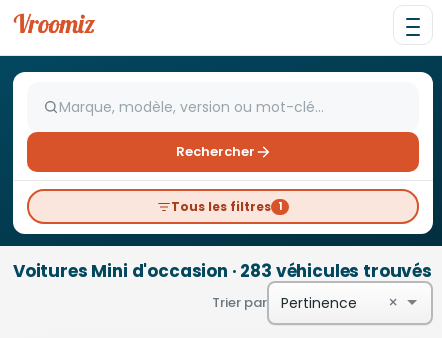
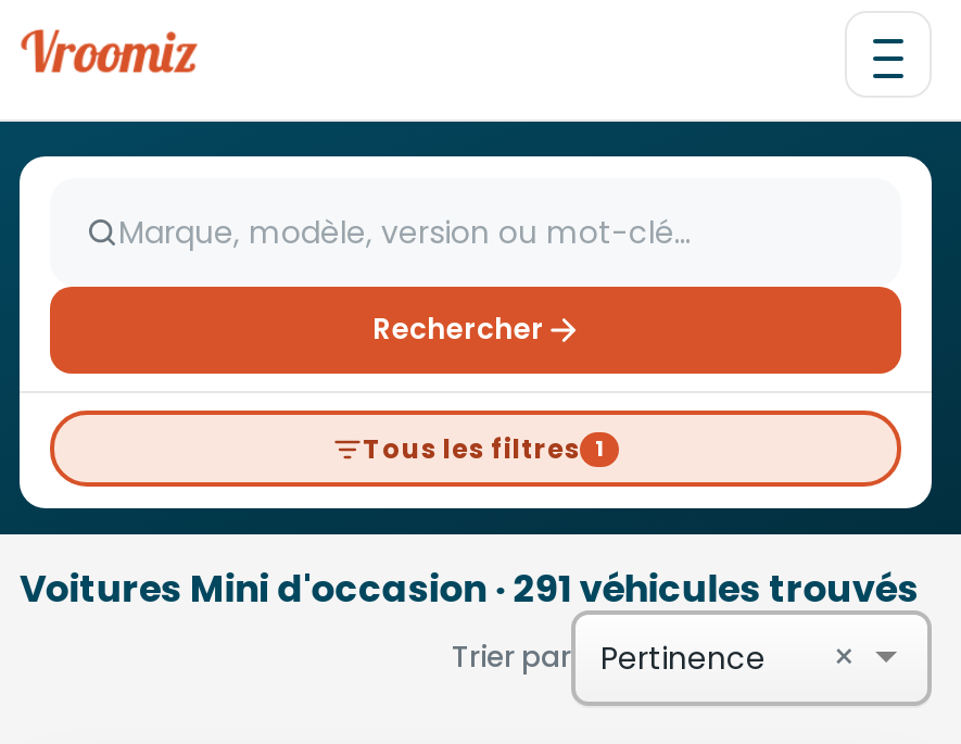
- Voitures Mini d'occasion · 283 véhicules trouvés
+ Voitures Mini d'occasion · 291 véhicules trouvés
